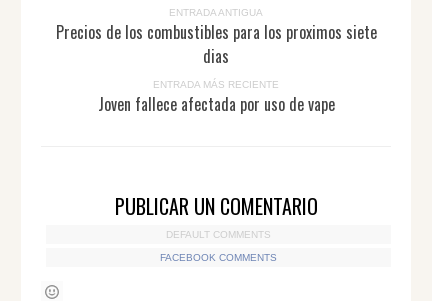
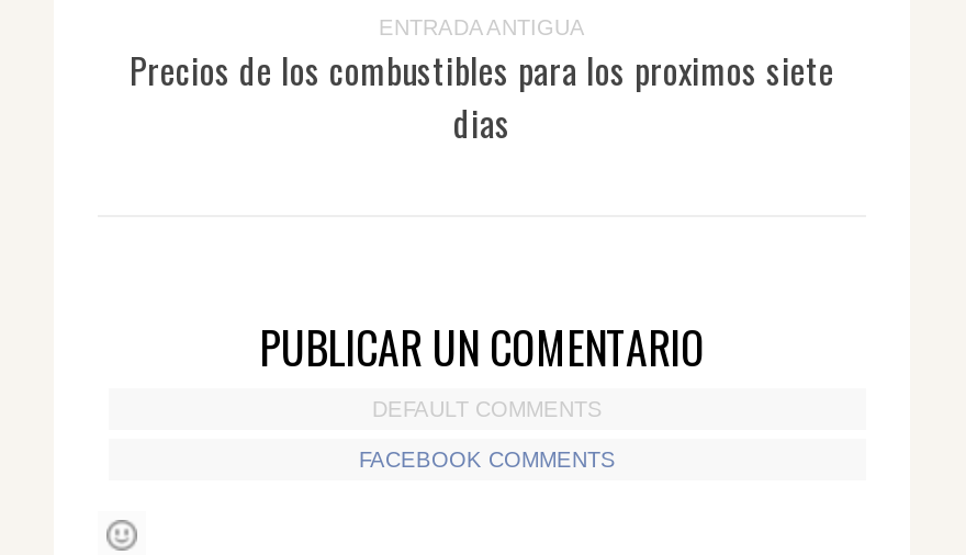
- ENTRADA MÁS RECIENTE
- Joven fallece afectada por uso de vape
